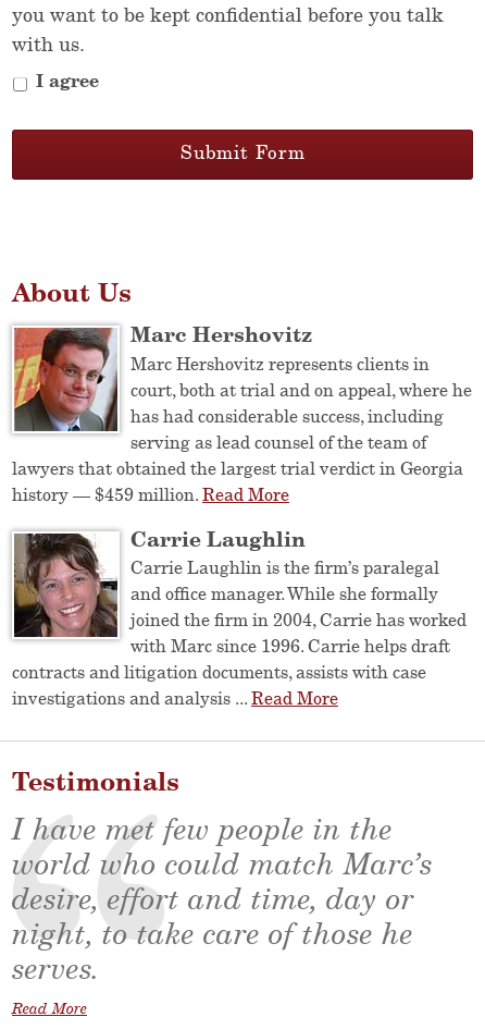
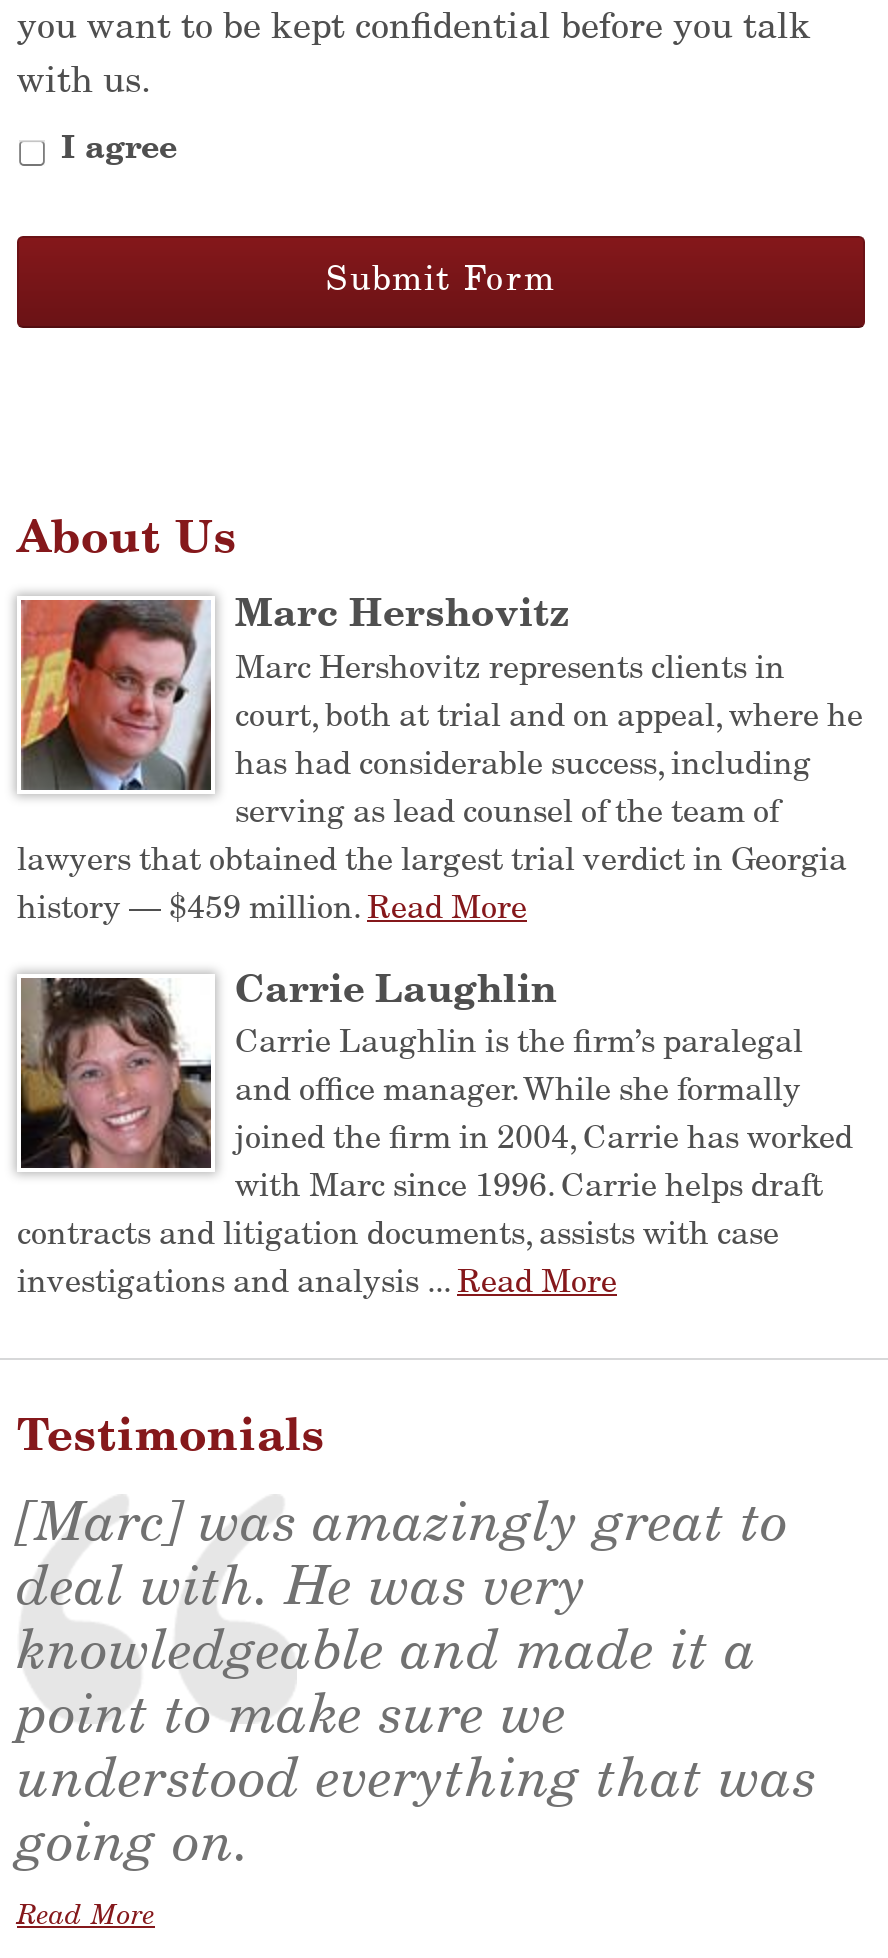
- I have met few people in the
- world who could match Marc’s
- desire, effort and time, day or
- night, to take care of those he
- serves.
+ [Marc] was amazingly great to
+ deal with. He was very
+ knowledgeable and made it a
+ point to make sure we
+ understood everything that was
+ going on.
